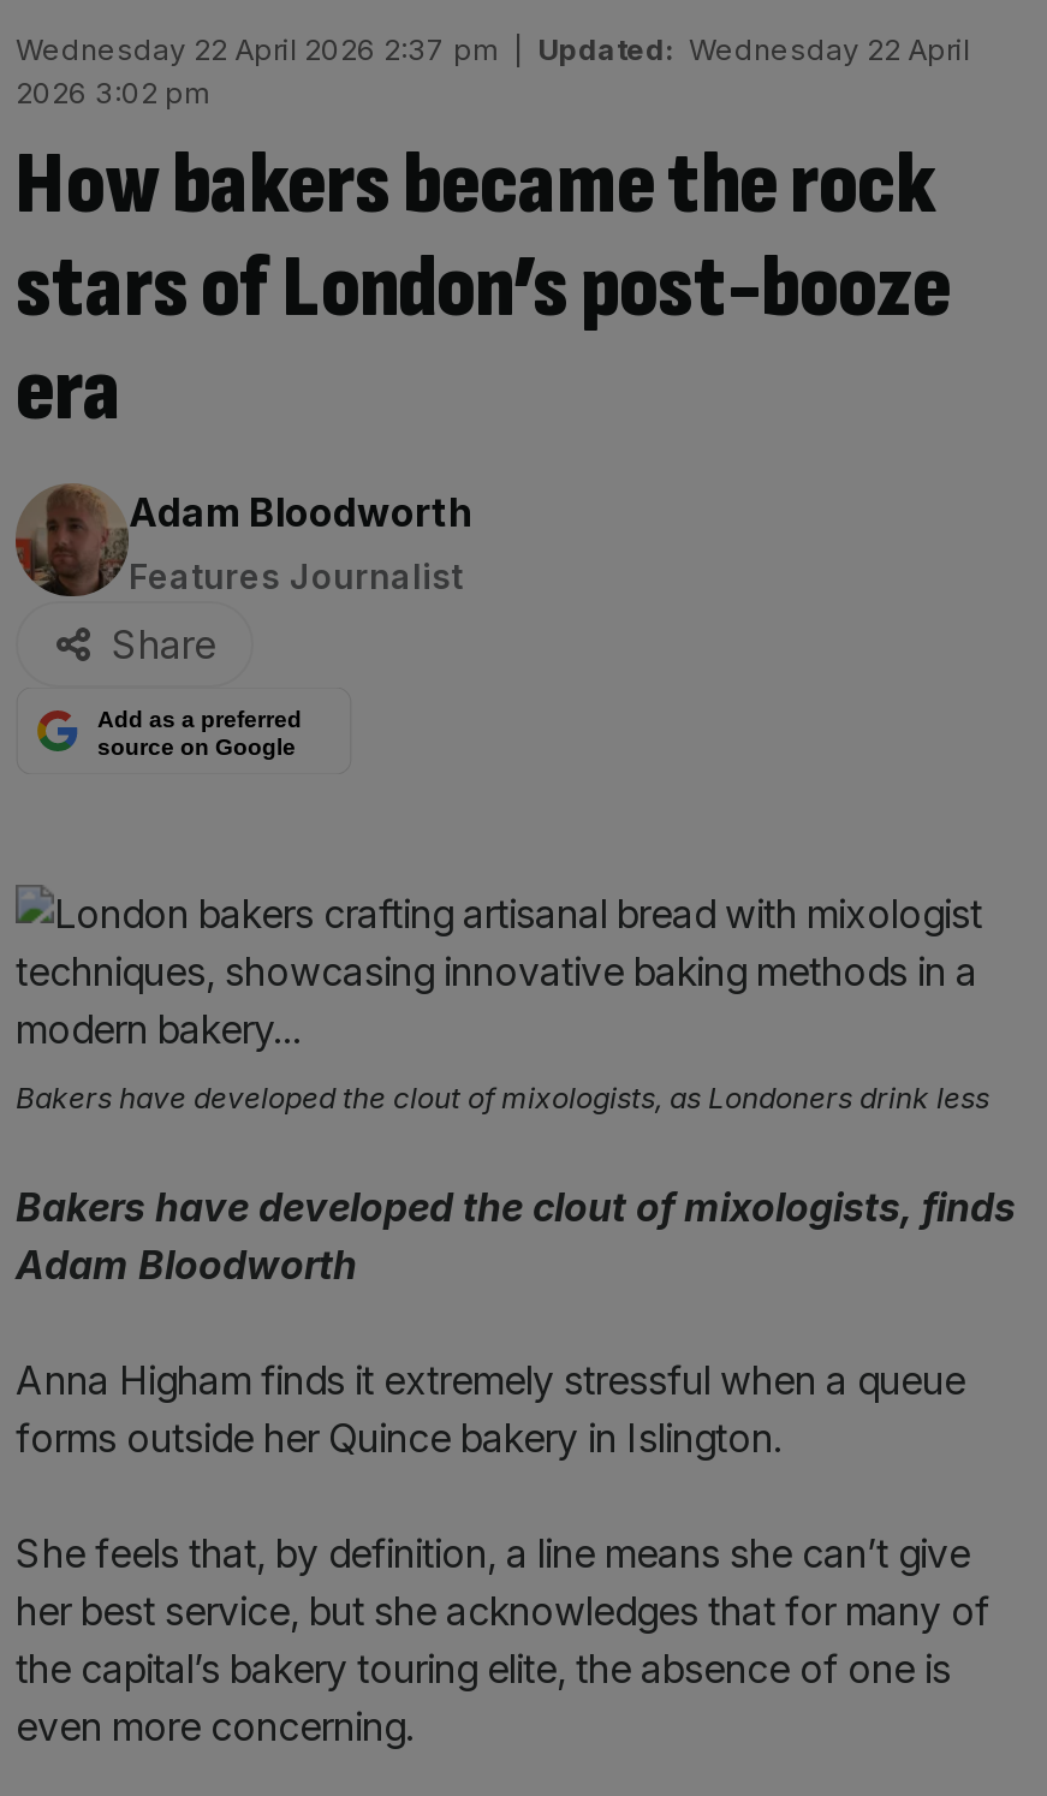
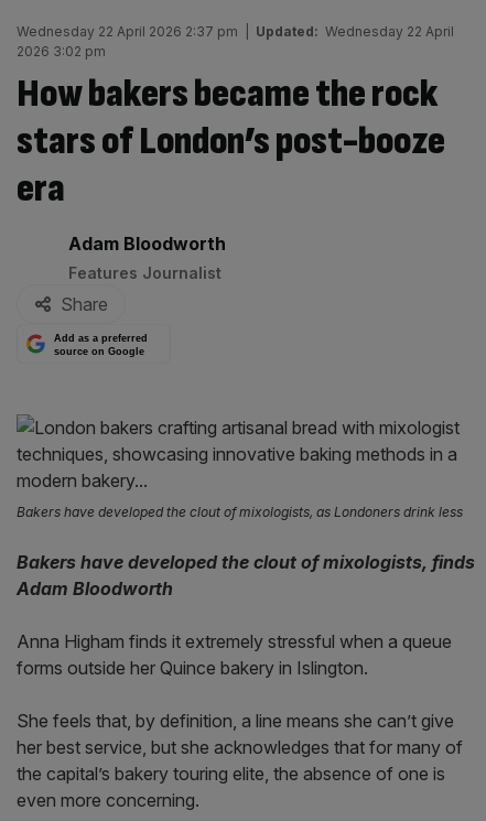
- [image]
